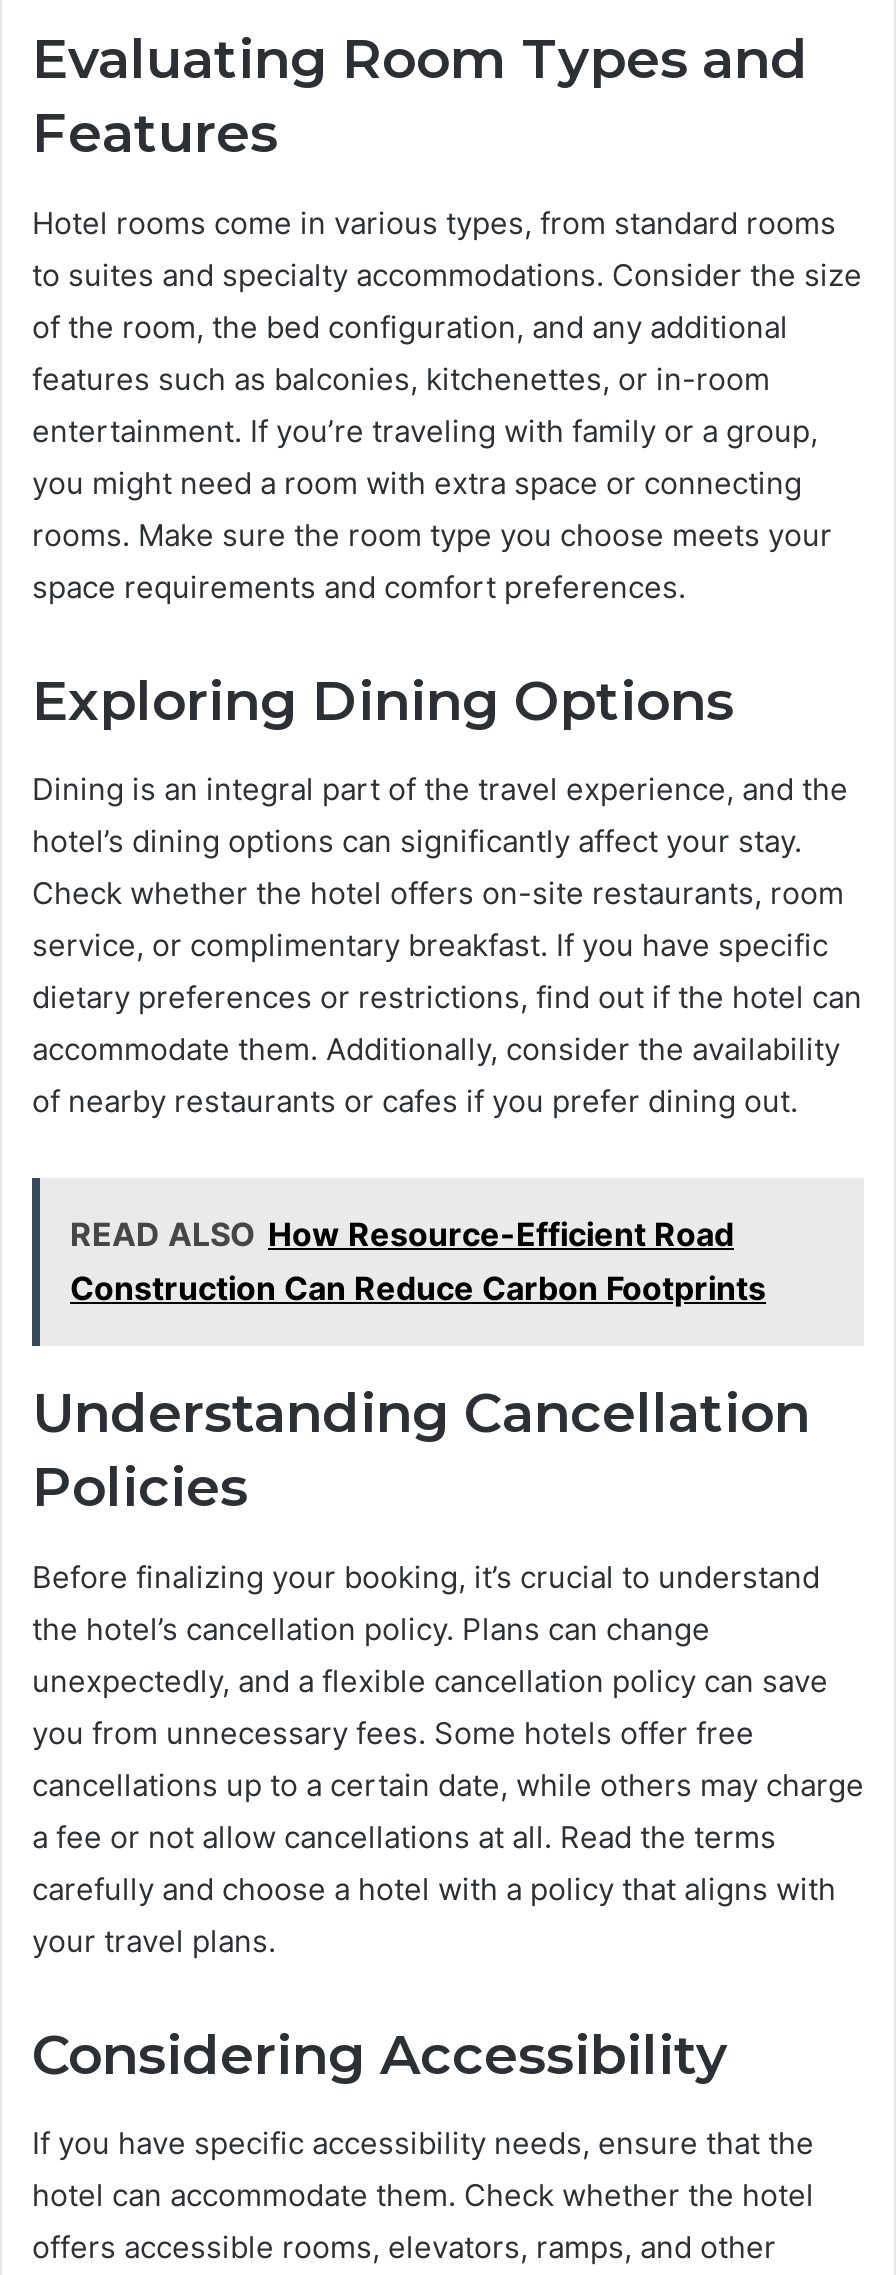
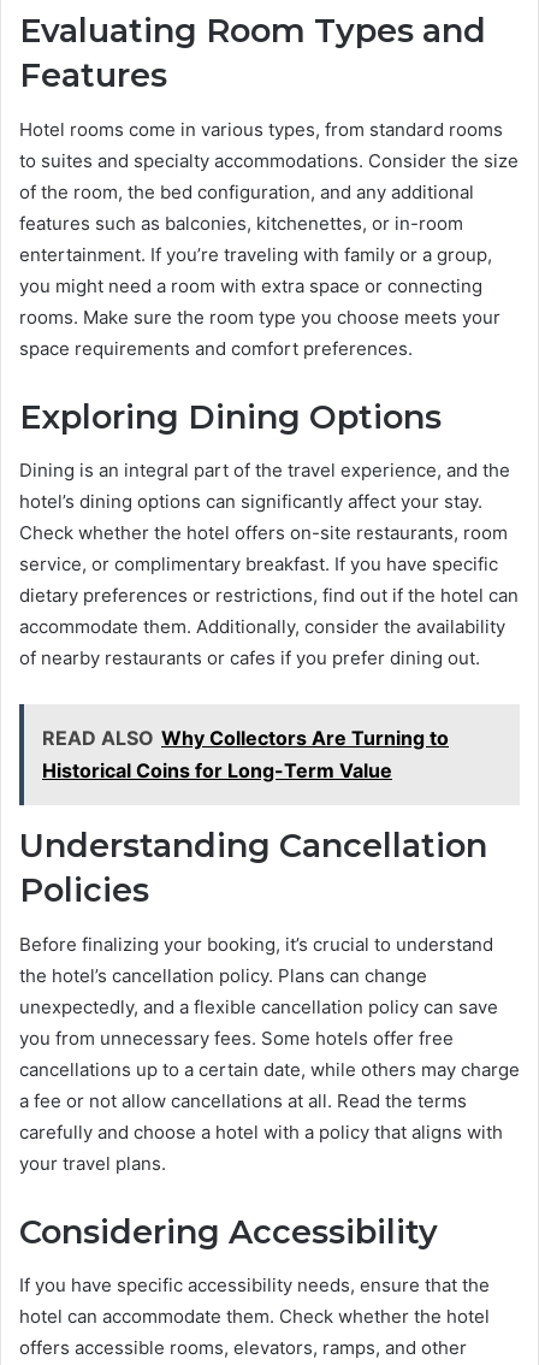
- READ ALSO How Resource-Efficient Road
- Construction Can Reduce Carbon Footprints
+ READ ALSO Why Collectors Are Turning to
+ Historical Coins for Long-Term Value
